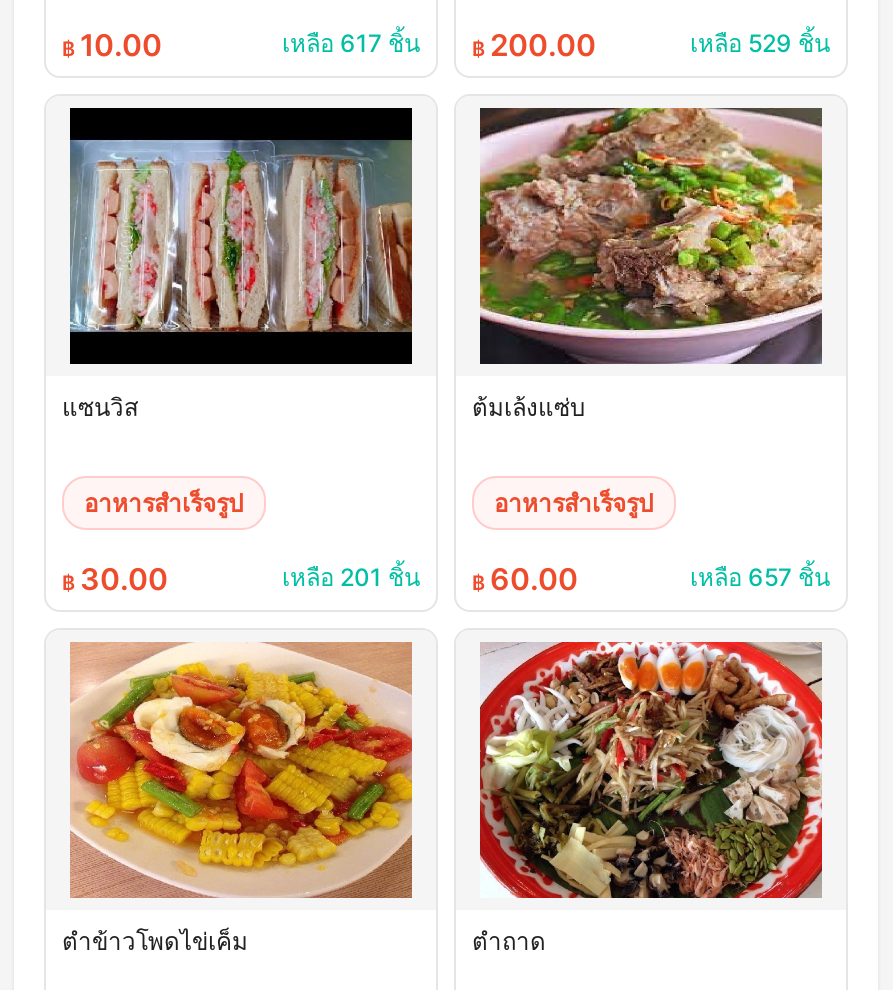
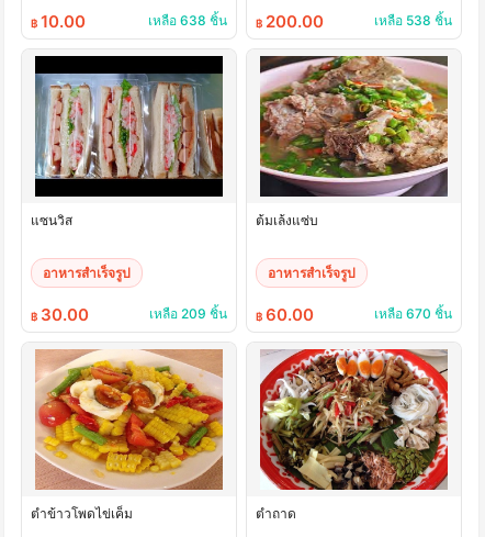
- เหลือ 617 ชิ้น
+ เหลือ 638 ชิ้น

- เหลือ 529 ชิ้น
+ เหลือ 538 ชิ้น

- เหลือ 201 ชิ้น
+ เหลือ 209 ชิ้น

- เหลือ 657 ชิ้น
+ เหลือ 670 ชิ้น
